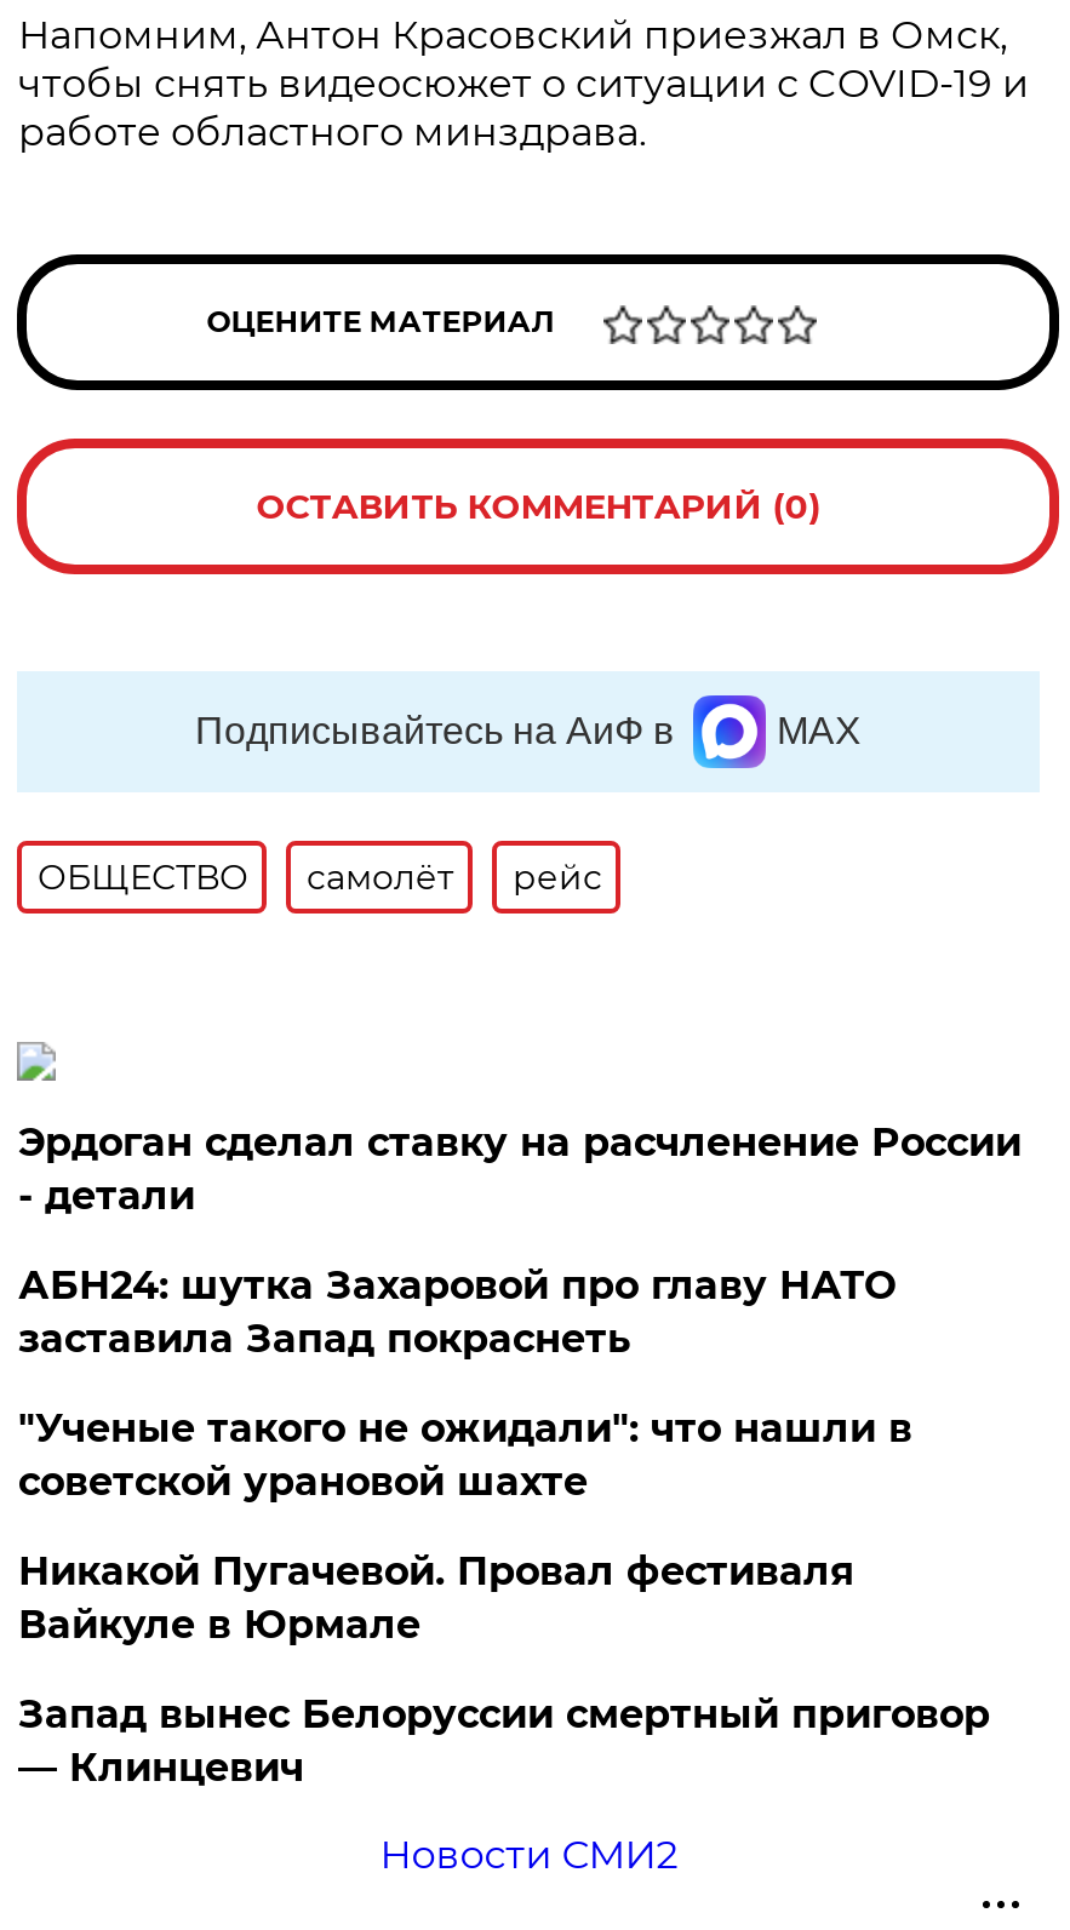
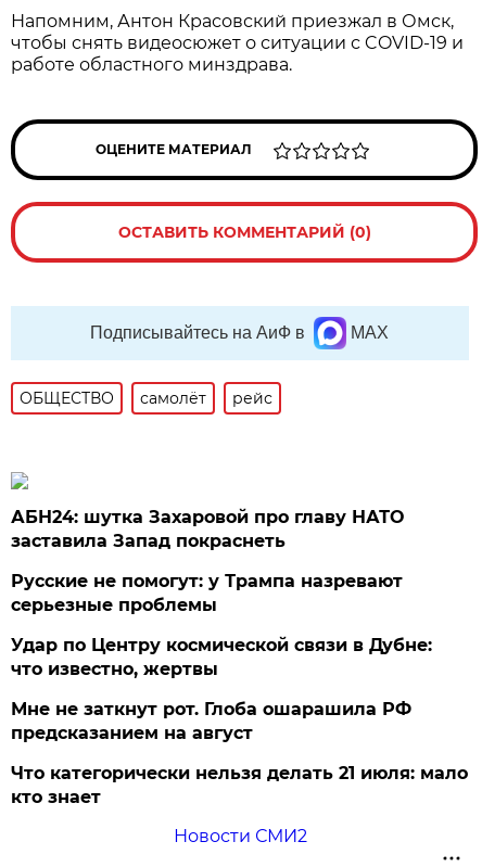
- Эрдоган сделал ставку на расчленение России
- - детали

moved up: АБН24: шутка Захаровой про главу НАТО | заставила Запад покраснеть

- "Ученые такого не ожидали": что нашли в
- советской урановой шахте
- Никакой Пугачевой. Провал фестиваля
- Вайкуле в Юрмале
- Запад вынес Белоруссии смертный приговор
- — Клинцевич
+ Русские не помогут: у Трампа назревают
+ серьезные проблемы
+ Удар по Центру космической связи в Дубне:
+ что известно, жертвы
+ Мне не заткнут рот. Глоба ошарашила РФ
+ предсказанием на август
+ Что категорически нельзя делать 21 июля: мало
+ кто знает
